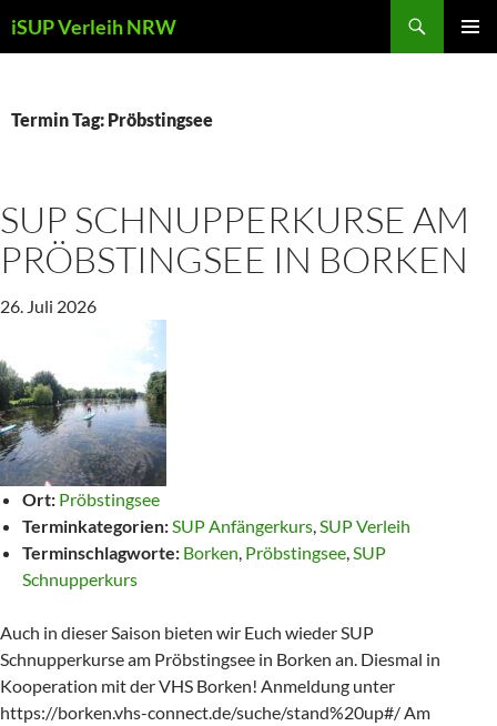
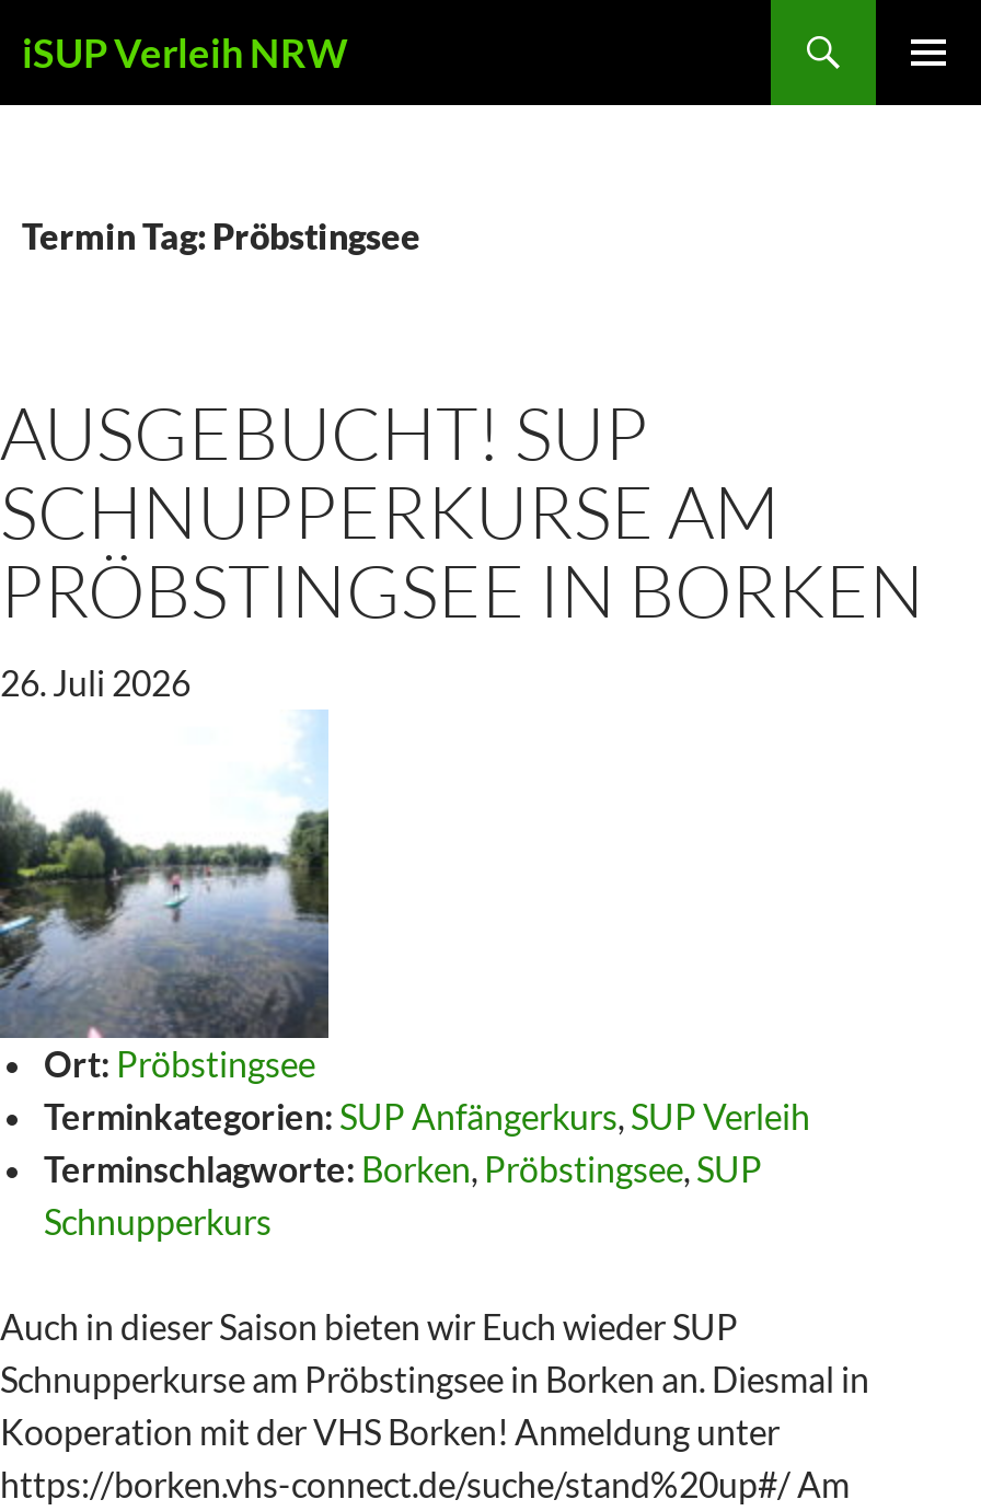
- SUP SCHNUPPERKURSE AM
+ AUSGEBUCHT! SUP
+ SCHNUPPERKURSE AM
